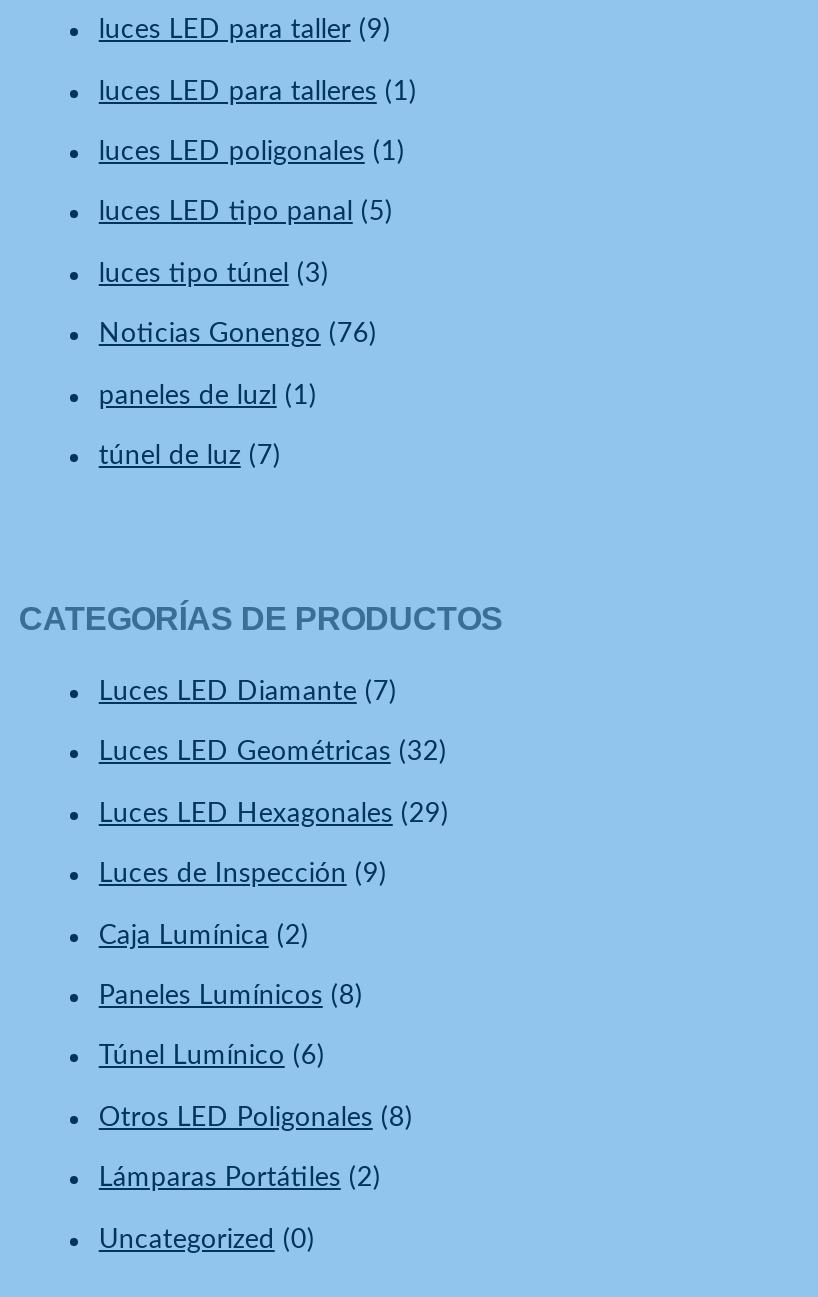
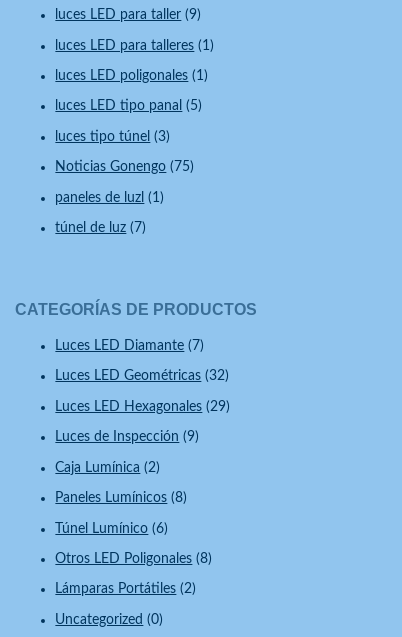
- Noticias Gonengo (76)
+ Noticias Gonengo (75)
